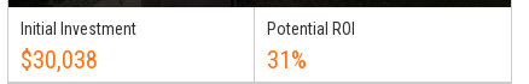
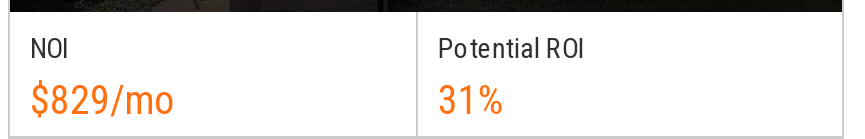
- Initial Investment
- $30,038
+ NOI
+ $829/mo
